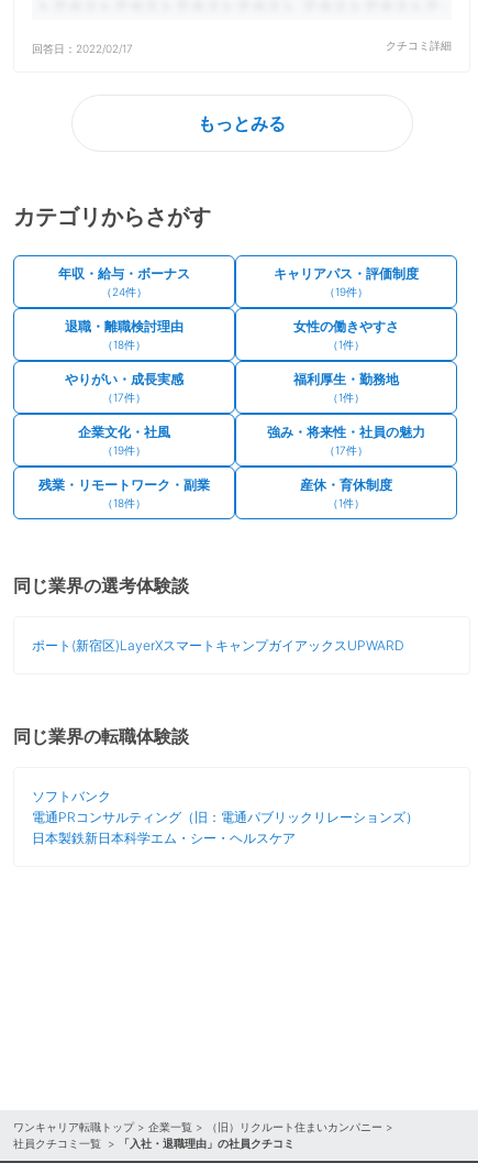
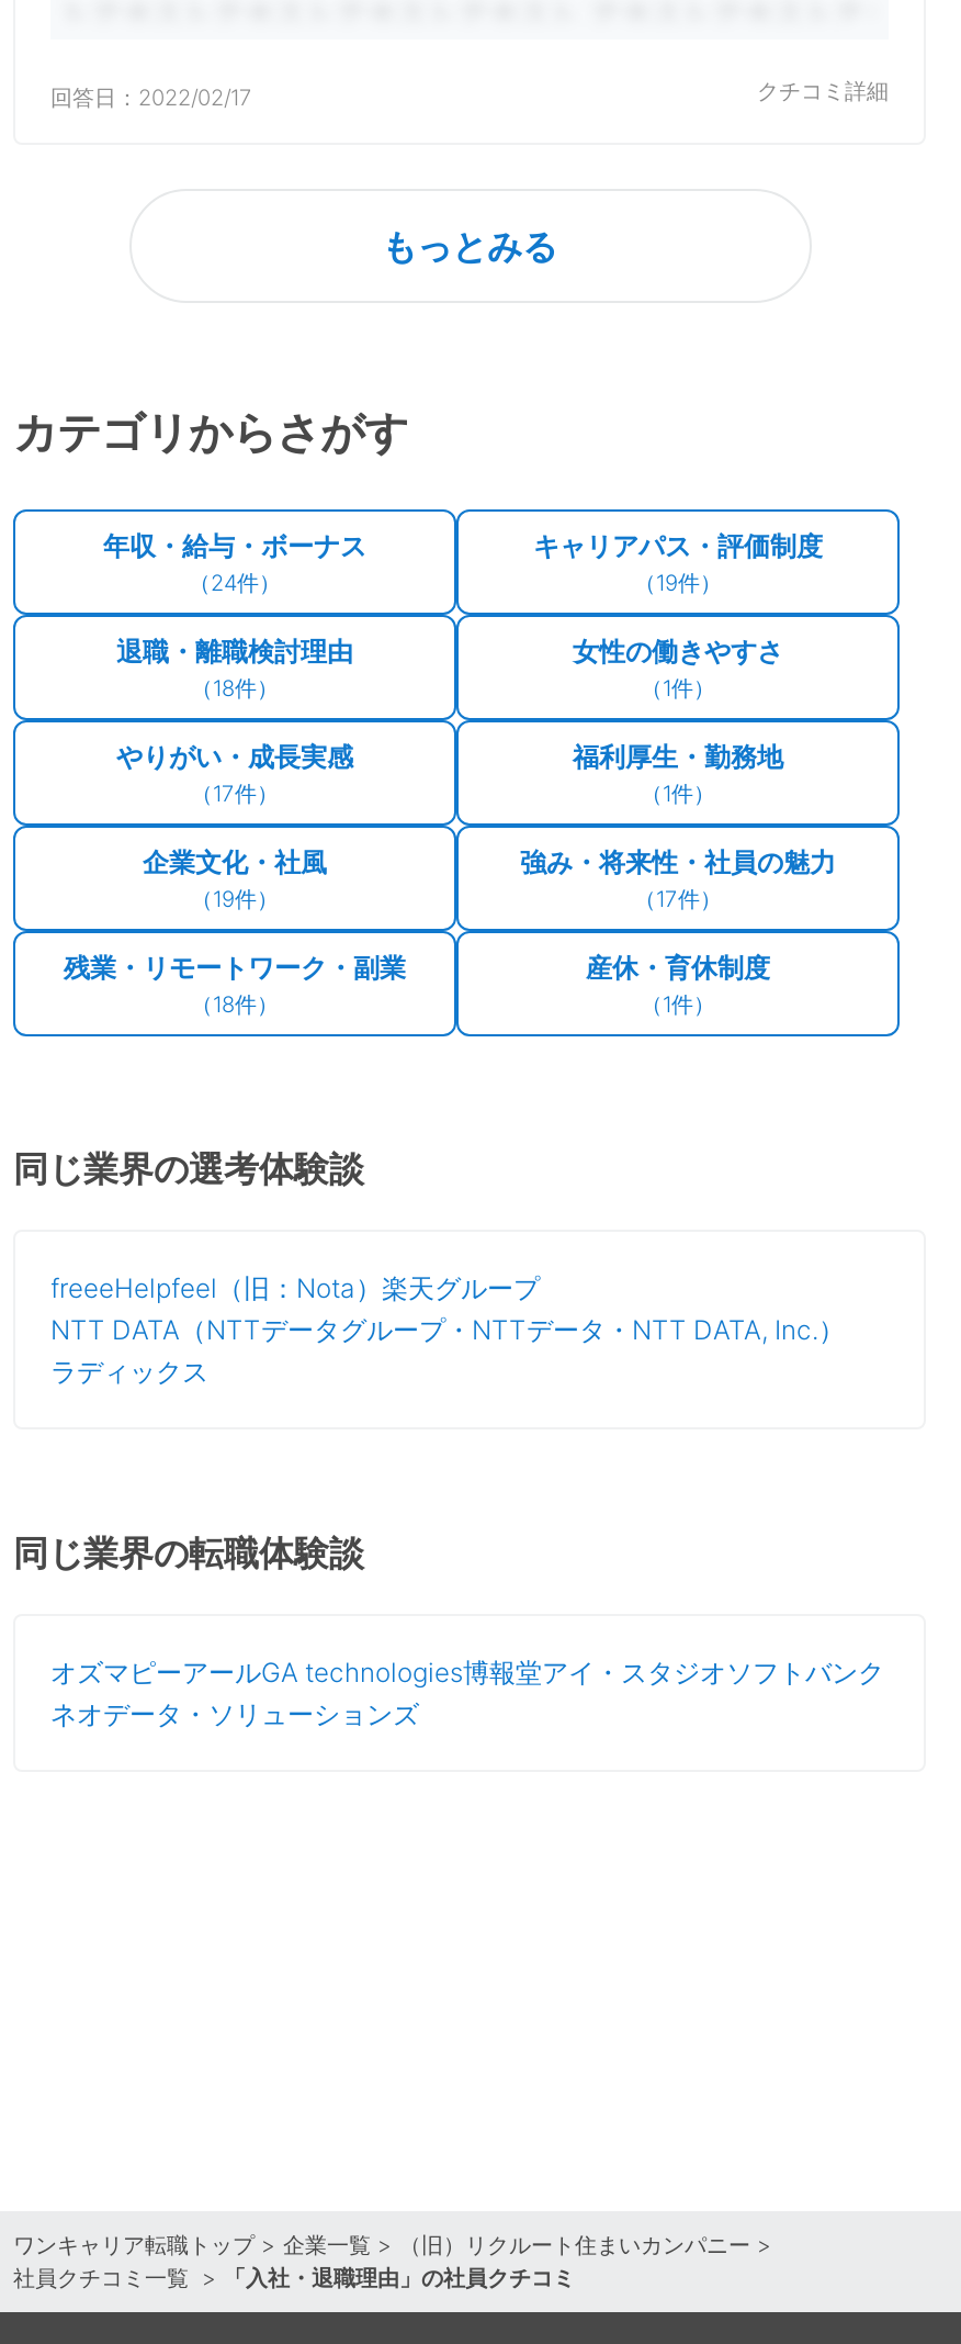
- ポート(新宿区)LayerXスマートキャンプガイアックスUPWARD
+ freeeHelpfeel（旧：Nota）楽天グループ
+ NTT DATA（NTTデータグループ・NTTデータ・NTT DATA, Inc.）
+ ラディックス

moved down: 同じ業界の転職体験談

- ソフトバンク
- 電通PRコンサルティング（旧：電通パブリックリレーションズ）
- 日本製鉄新日本科学エム・シー・ヘルスケア
+ オズマピーアールGA technologies博報堂アイ・スタジオソフトバンク
+ ネオデータ・ソリューションズ
